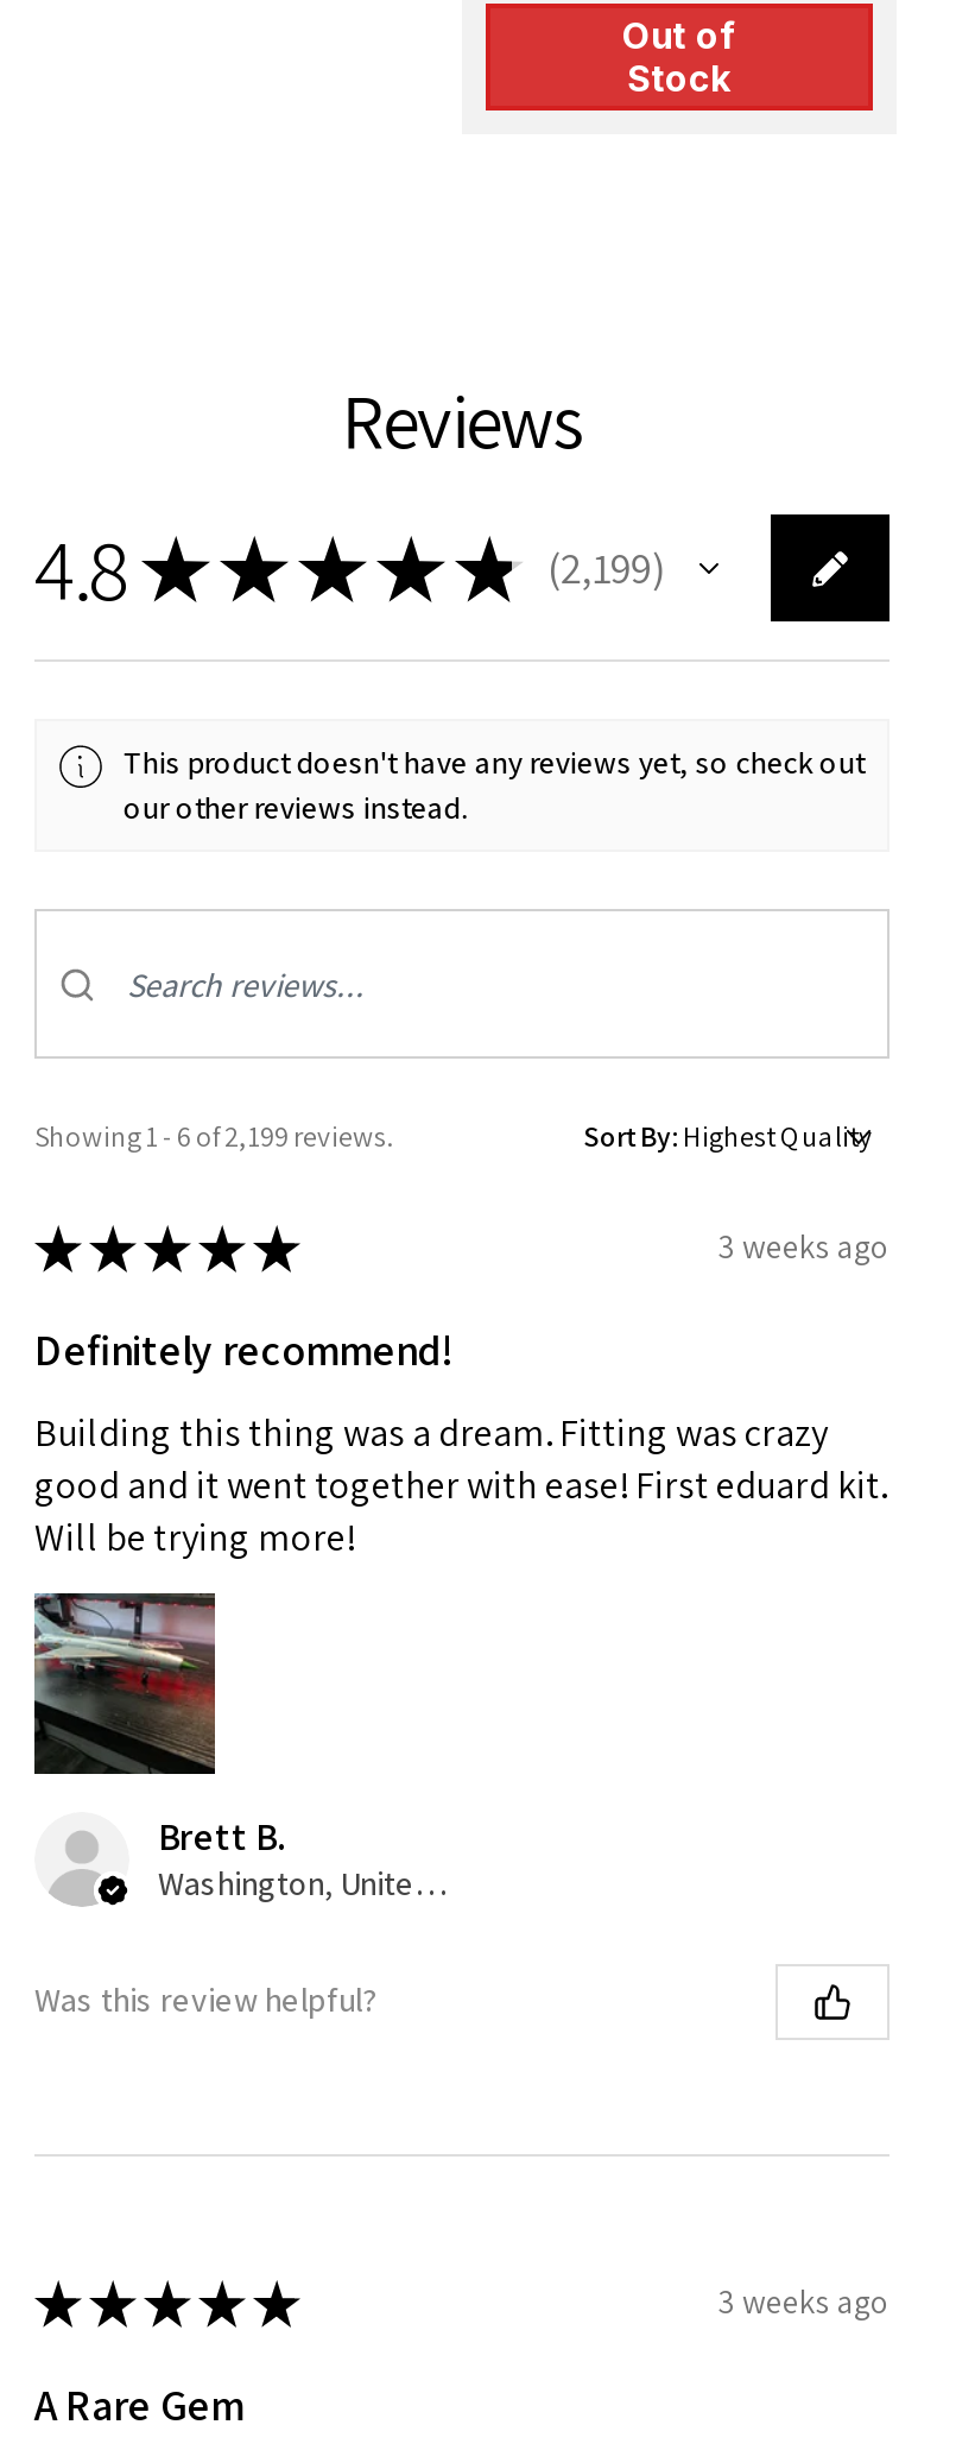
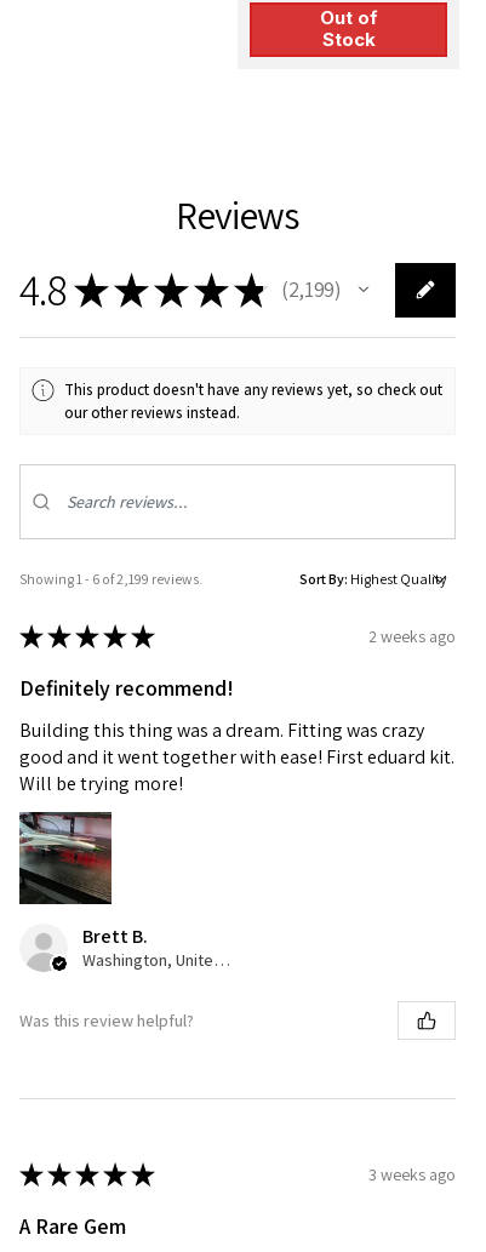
- 3 weeks ago
+ 2 weeks ago
